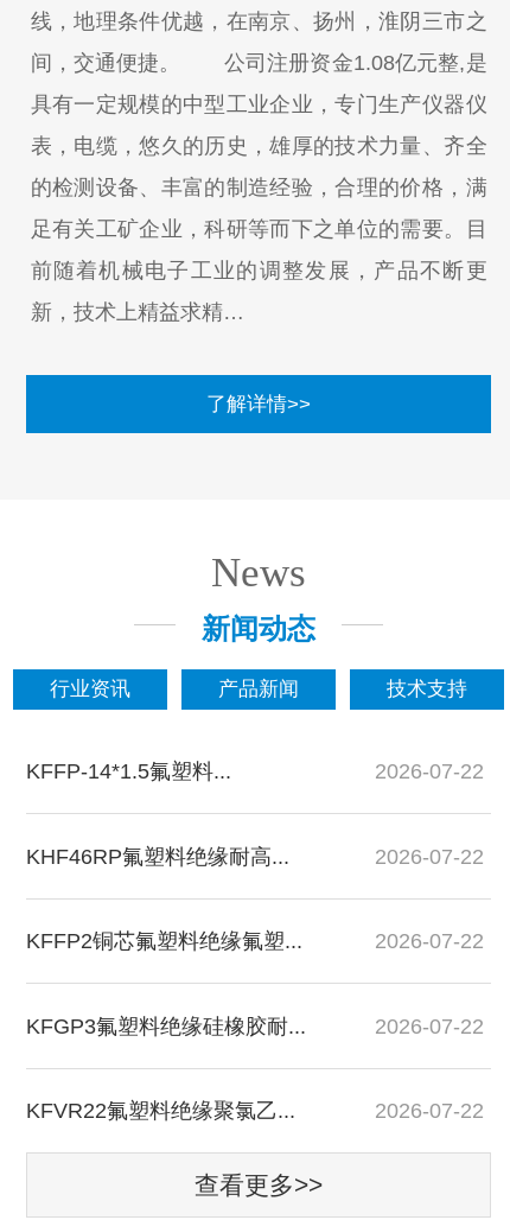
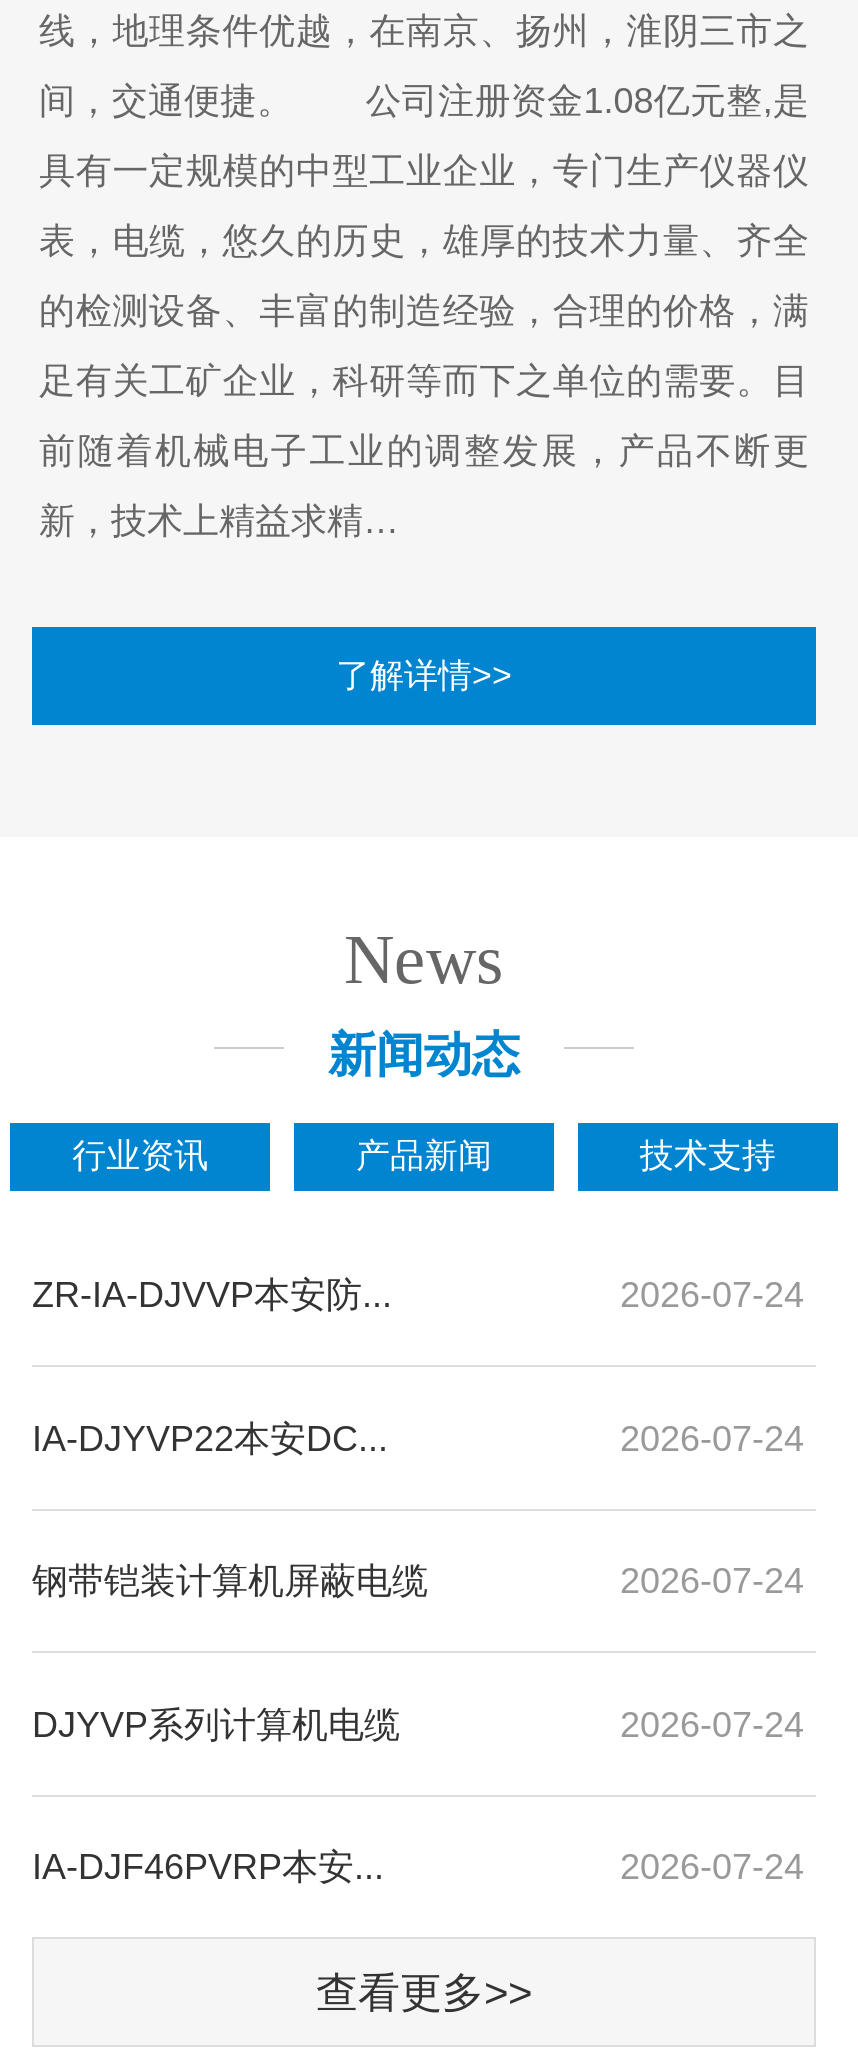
- KFFP-14*1.5氟塑料...
- 2026-07-22
+ ZR-IA-DJVVP本安防...
+ 2026-07-24

- KHF46RP氟塑料绝缘耐高...
- 2026-07-22
+ IA-DJYVP22本安DC...
+ 2026-07-24

- KFFP2铜芯氟塑料绝缘氟塑...
- 2026-07-22
+ 钢带铠装计算机屏蔽电缆
+ 2026-07-24

- KFGP3氟塑料绝缘硅橡胶耐...
- 2026-07-22
+ DJYVP系列计算机电缆
+ 2026-07-24

- KFVR22氟塑料绝缘聚氯乙...
- 2026-07-22
+ IA-DJF46PVRP本安...
+ 2026-07-24
